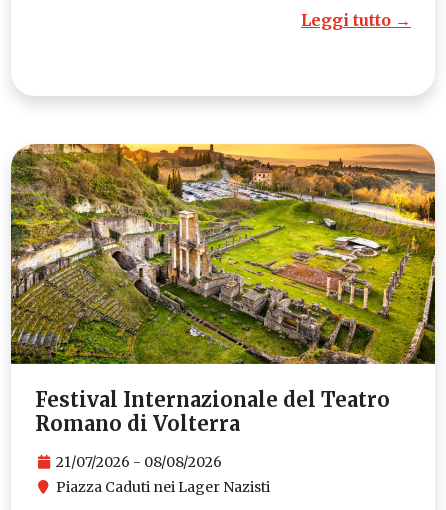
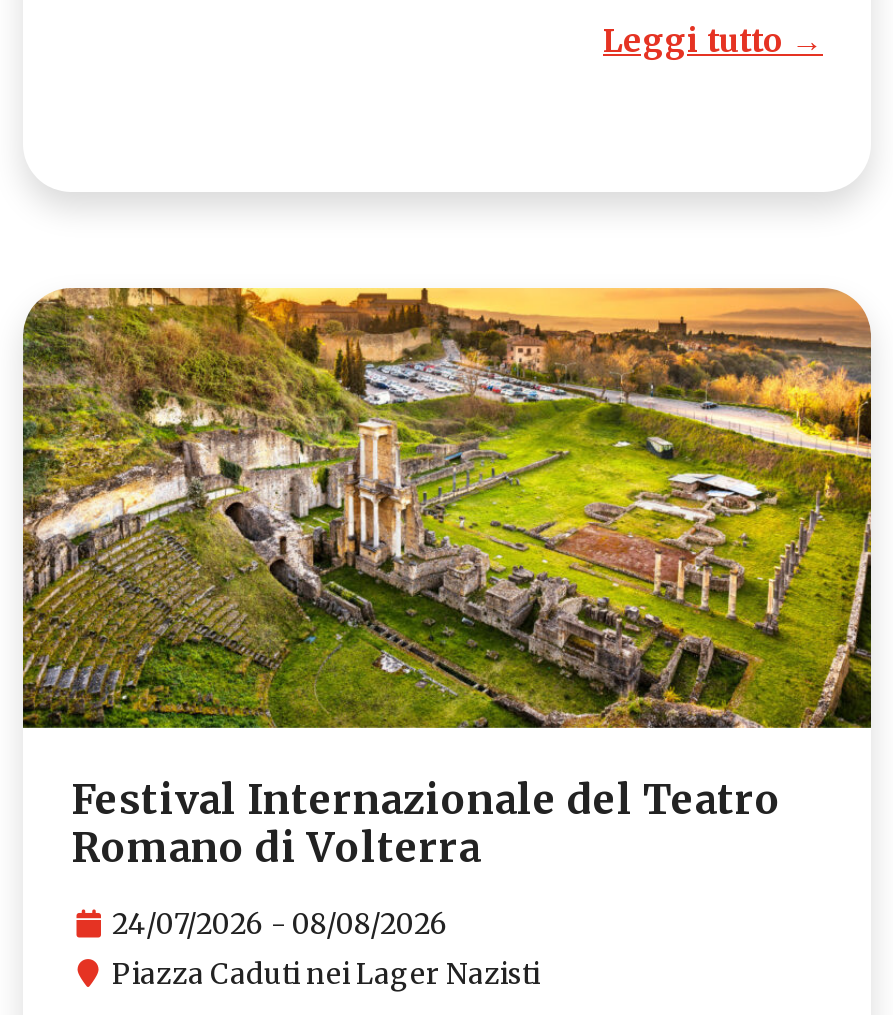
- 21/07/2026 - 08/08/2026
+ 24/07/2026 - 08/08/2026
